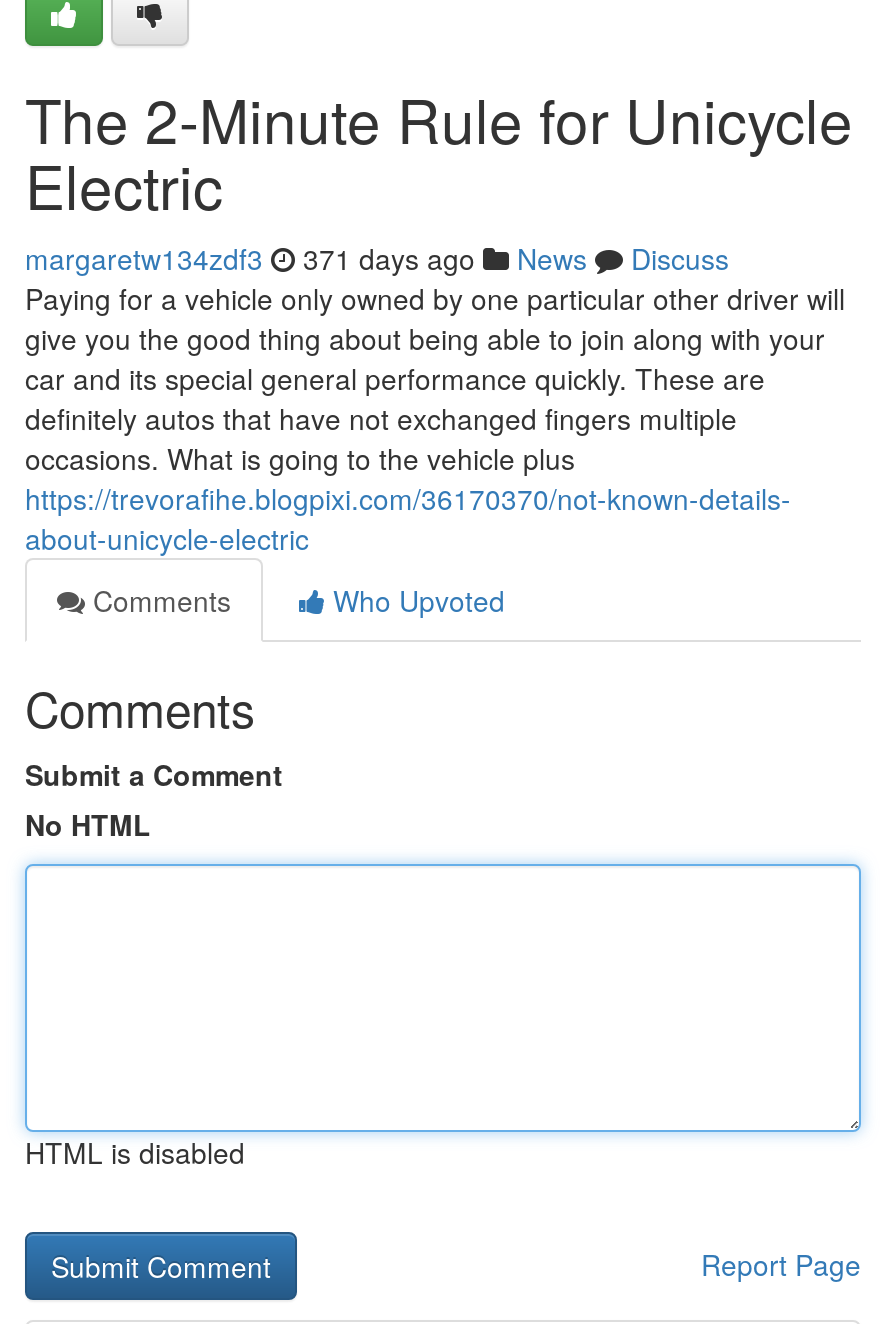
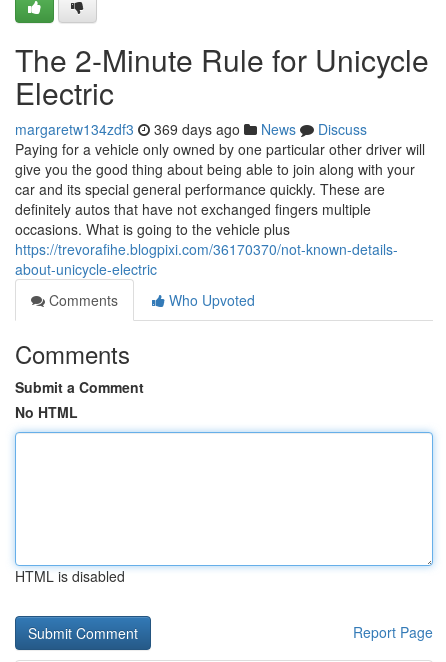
- margaretw134zdf3 371 days ago News Discuss
+ margaretw134zdf3 369 days ago News Discuss
